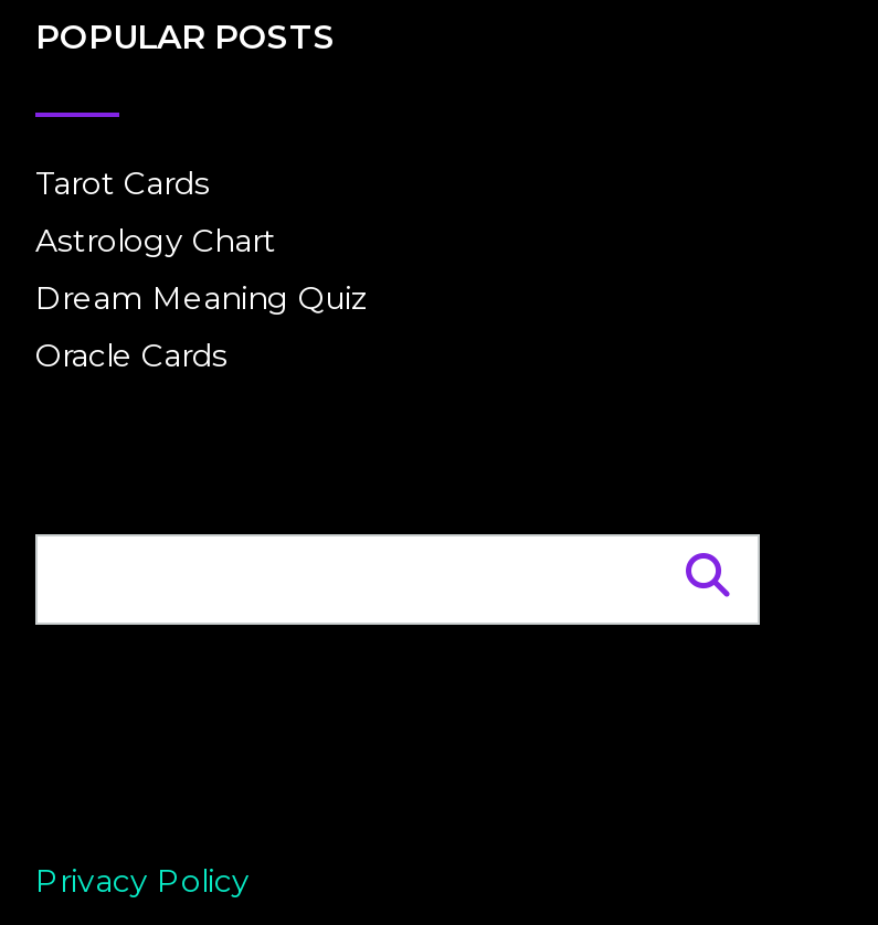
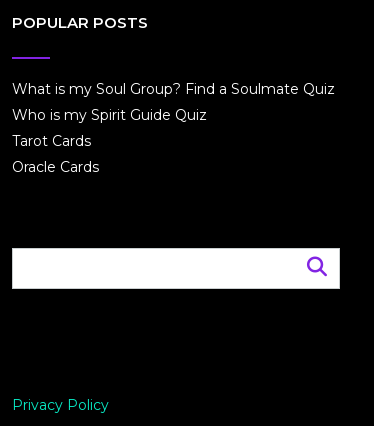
+ What is my Soul Group? Find a Soulmate Quiz
+ Who is my Spirit Guide Quiz

moved down: Tarot Cards

- Astrology Chart
- Dream Meaning Quiz
